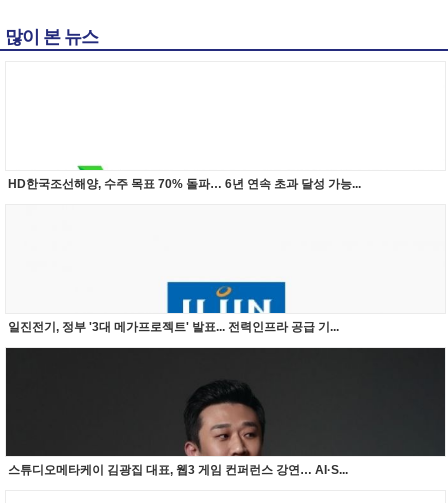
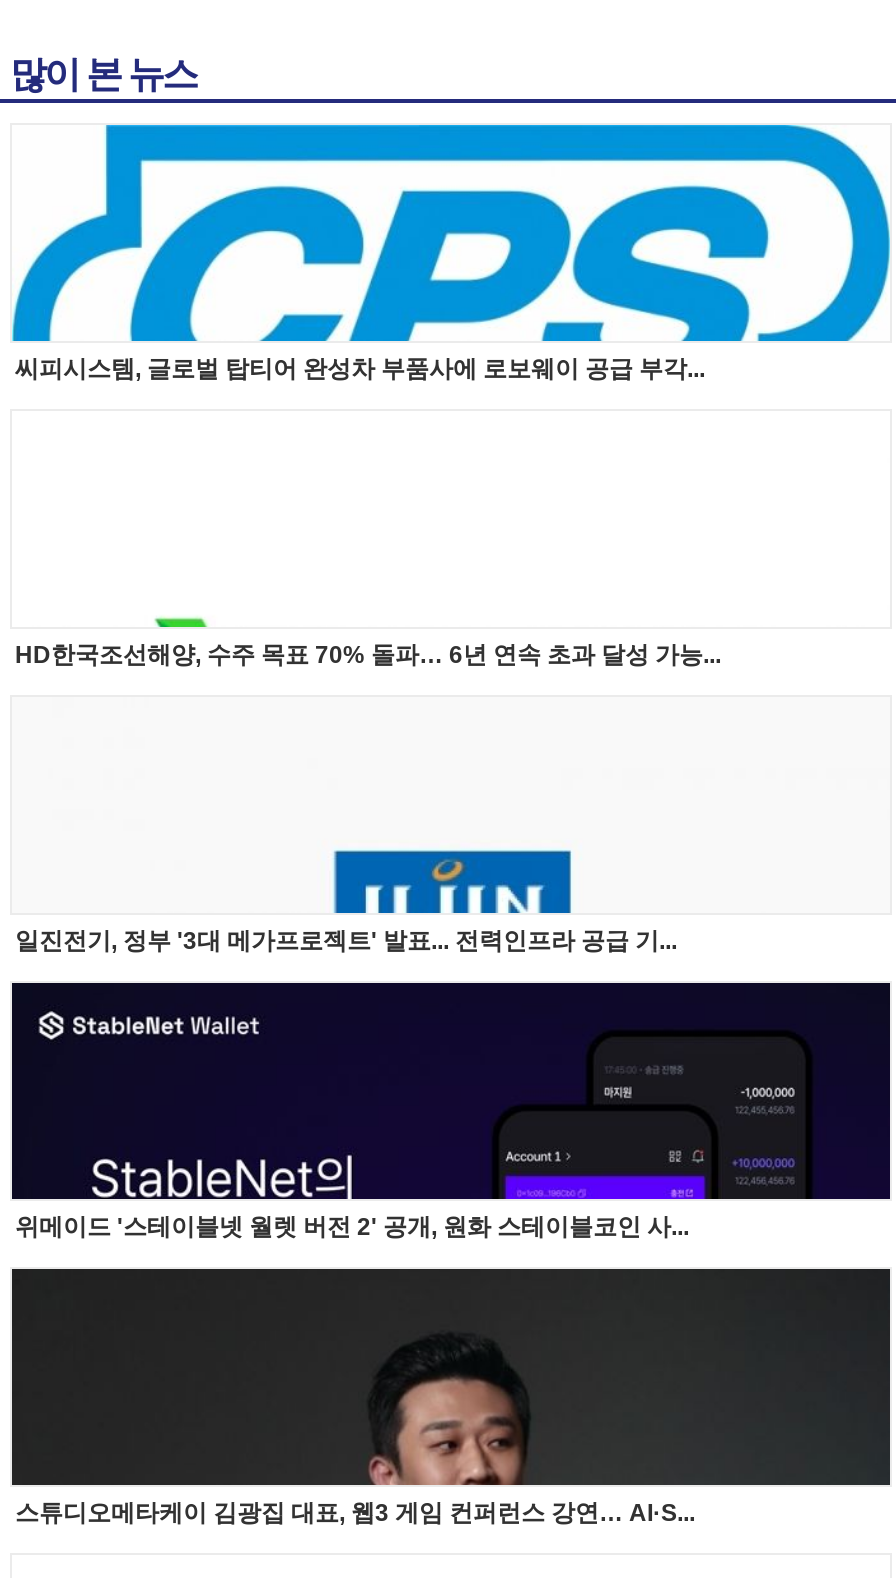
+ [image]
+ 씨피시스템, 글로벌 탑티어 완성차 부품사에 로보웨이 공급 부각...

+ [image]
+ 위메이드 '스테이블넷 월렛 버전 2' 공개, 원화 스테이블코인 사...
